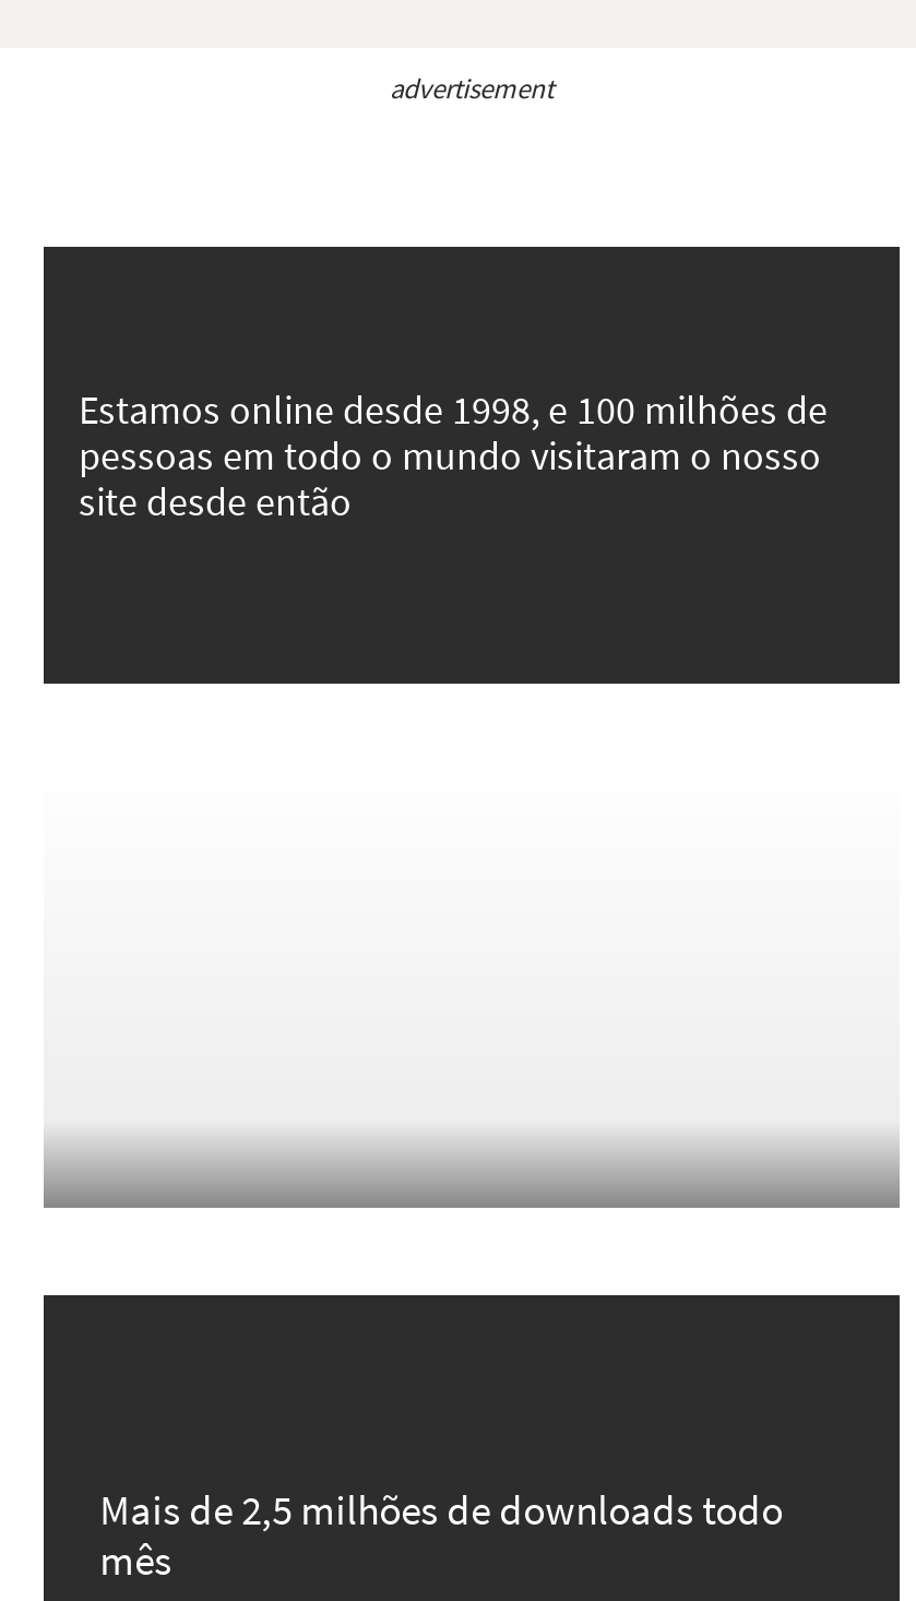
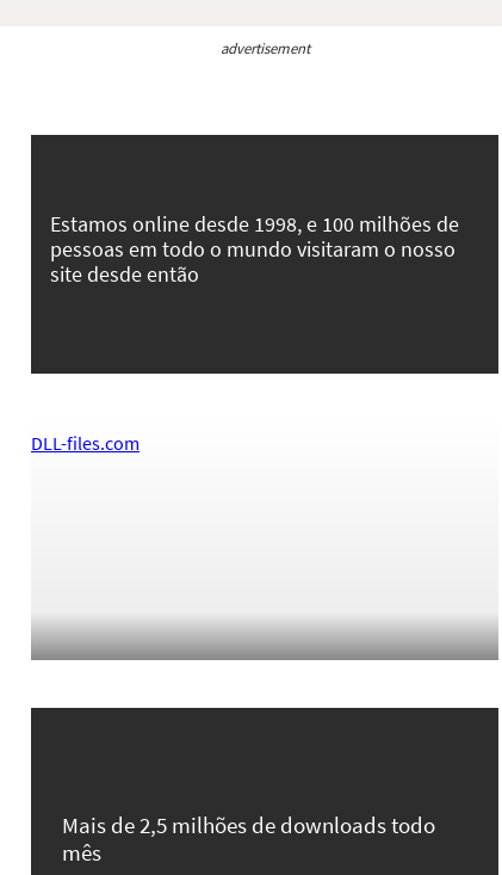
+ DLL-files.com
